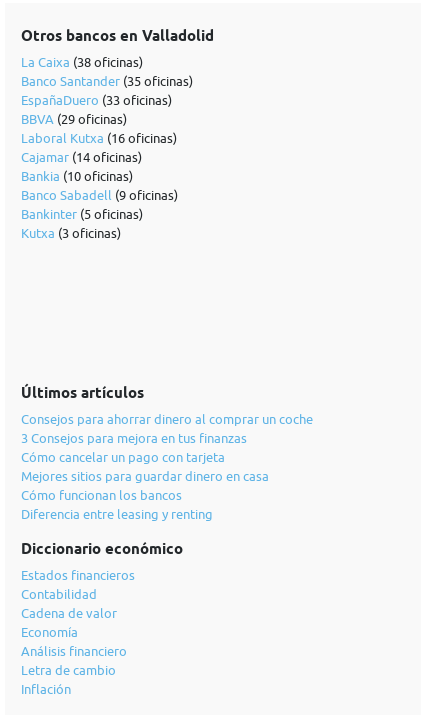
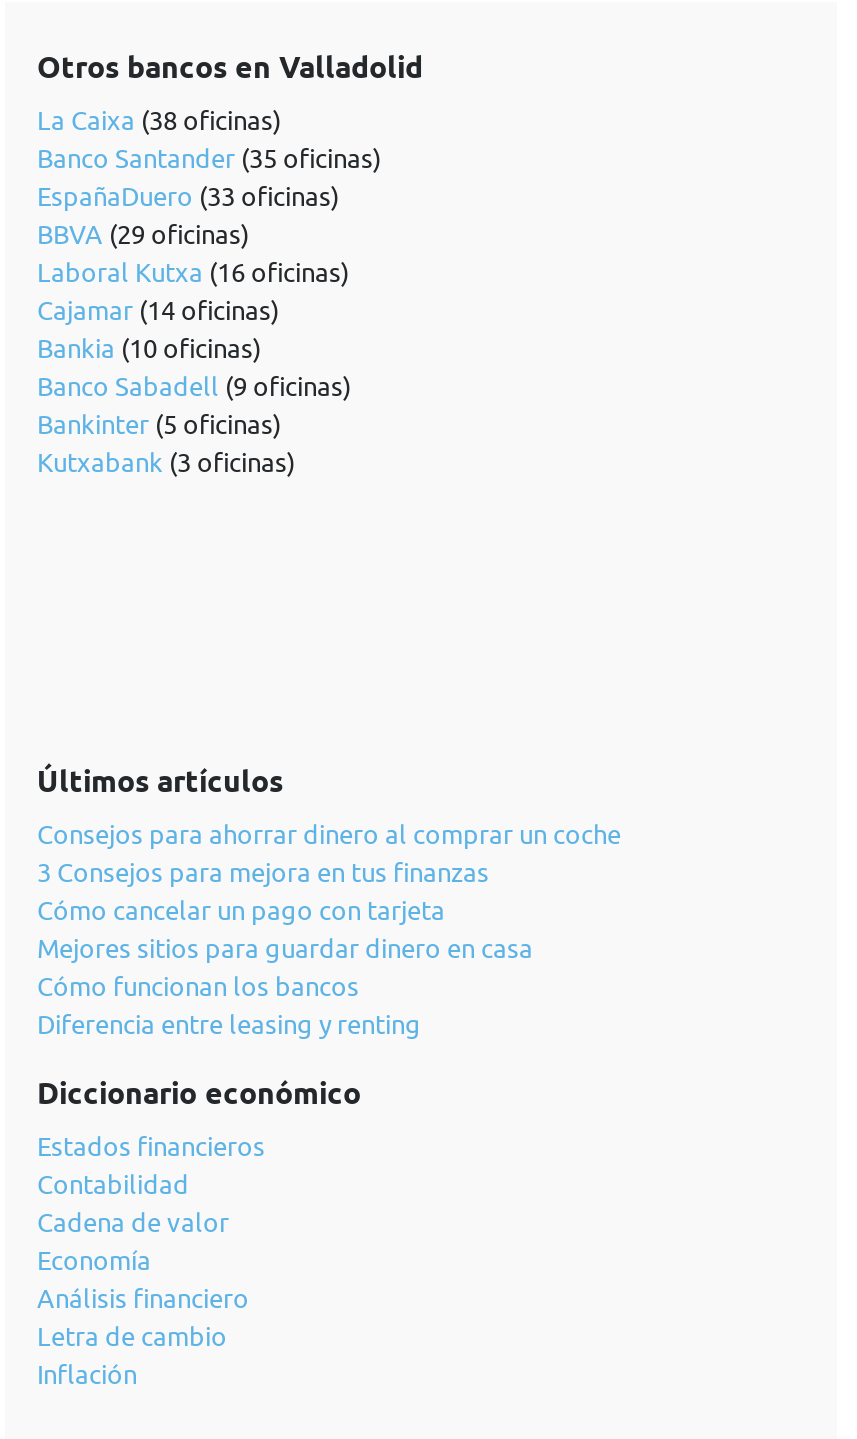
- Kutxa (3 oficinas)
+ Kutxabank (3 oficinas)
